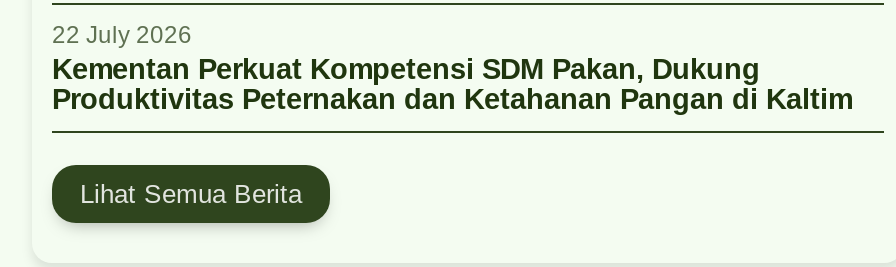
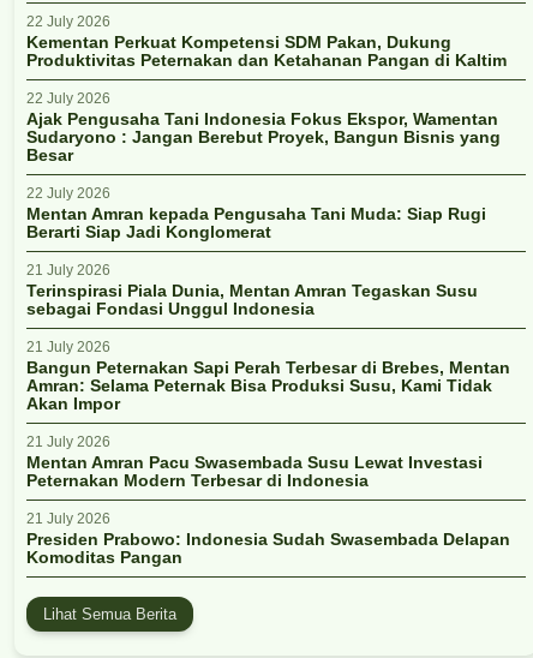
+ 22 July 2026
+ Ajak Pengusaha Tani Indonesia Fokus Ekspor, Wamentan
+ Sudaryono : Jangan Berebut Proyek, Bangun Bisnis yang
+ Besar
+ 22 July 2026
+ Mentan Amran kepada Pengusaha Tani Muda: Siap Rugi
+ Berarti Siap Jadi Konglomerat
+ 21 July 2026
+ Terinspirasi Piala Dunia, Mentan Amran Tegaskan Susu
+ sebagai Fondasi Unggul Indonesia
+ 21 July 2026
+ Bangun Peternakan Sapi Perah Terbesar di Brebes, Mentan
+ Amran: Selama Peternak Bisa Produksi Susu, Kami Tidak
+ Akan Impor
+ 21 July 2026
+ Mentan Amran Pacu Swasembada Susu Lewat Investasi
+ Peternakan Modern Terbesar di Indonesia
+ 21 July 2026
+ Presiden Prabowo: Indonesia Sudah Swasembada Delapan
+ Komoditas Pangan
